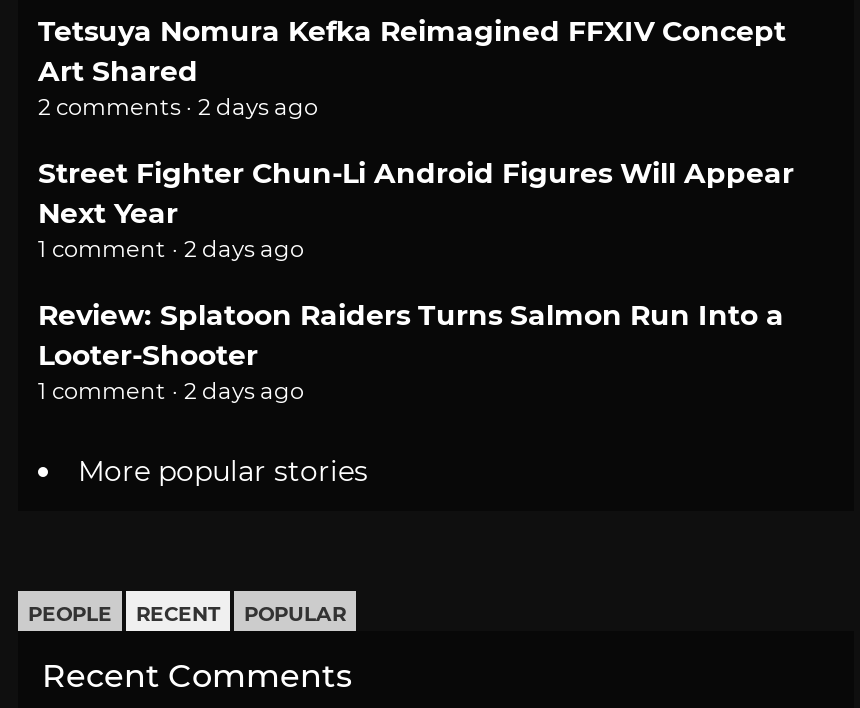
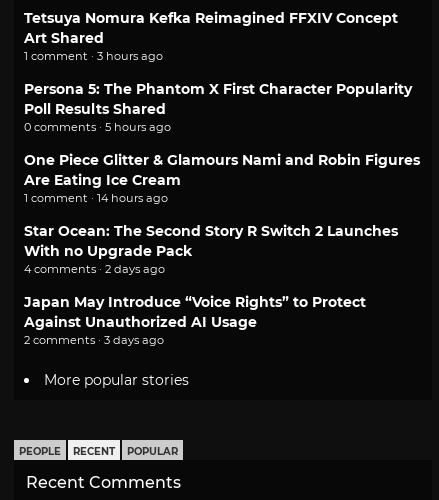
- 2 comments · 2 days ago
- Street Fighter Chun-Li Android Figures Will Appear
- Next Year
- 1 comment · 2 days ago
- Review: Splatoon Raiders Turns Salmon Run Into a
- Looter-Shooter
- 1 comment · 2 days ago
+ 1 comment · 3 hours ago
+ Persona 5: The Phantom X First Character Popularity
+ Poll Results Shared
+ 0 comments · 5 hours ago
+ One Piece Glitter & Glamours Nami and Robin Figures
+ Are Eating Ice Cream
+ 1 comment · 14 hours ago
+ Star Ocean: The Second Story R Switch 2 Launches
+ With no Upgrade Pack
+ 4 comments · 2 days ago
+ Japan May Introduce “Voice Rights” to Protect
+ Against Unauthorized AI Usage
+ 2 comments · 3 days ago
